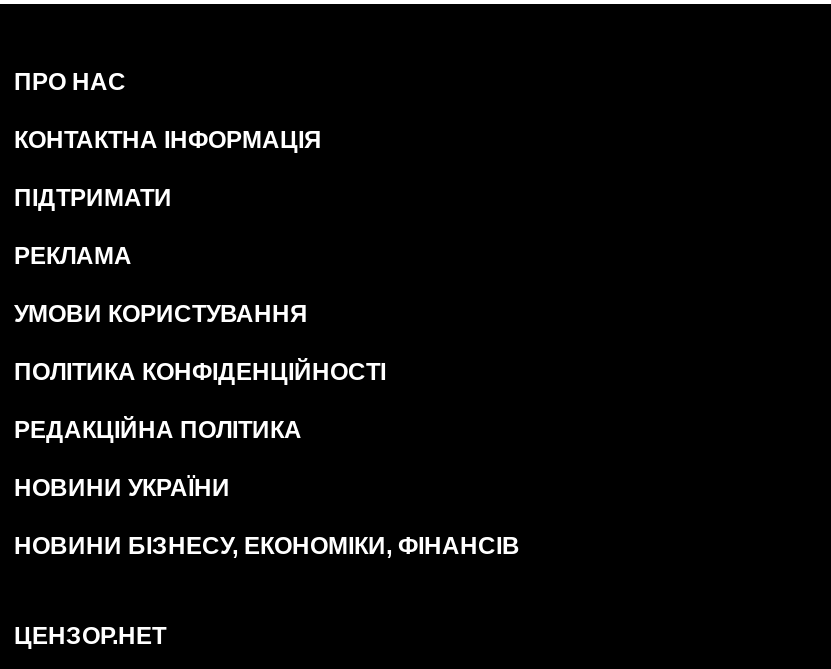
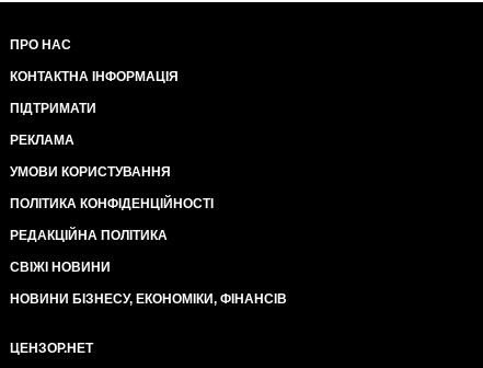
- НОВИНИ УКРАЇНИ
+ СВІЖІ НОВИНИ
